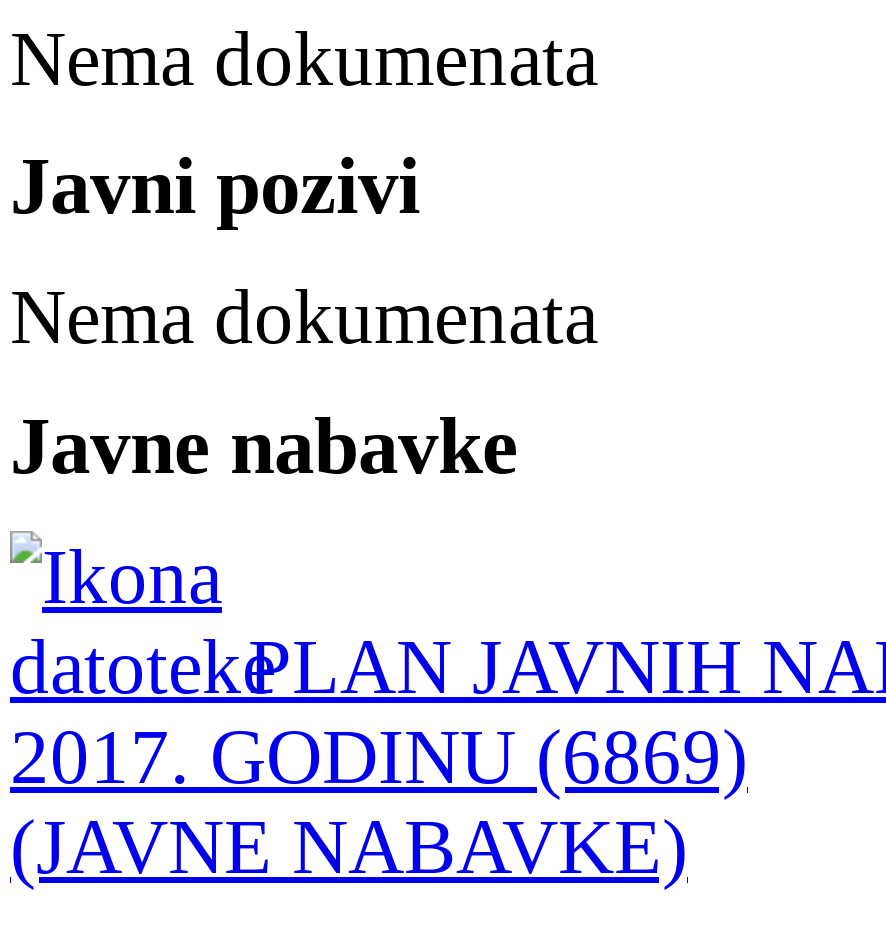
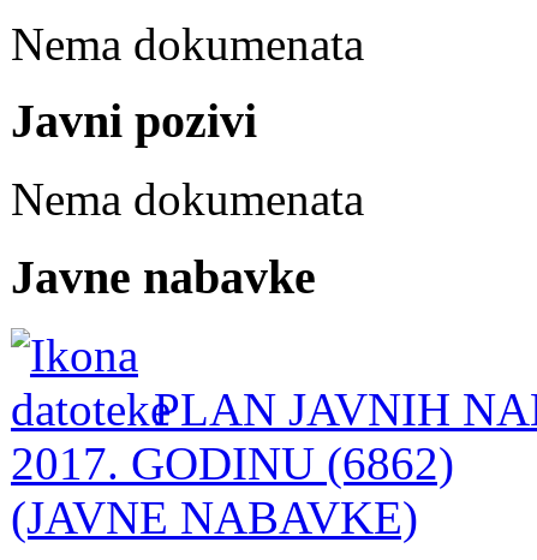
- 2017. GODINU (6869)
+ 2017. GODINU (6862)
